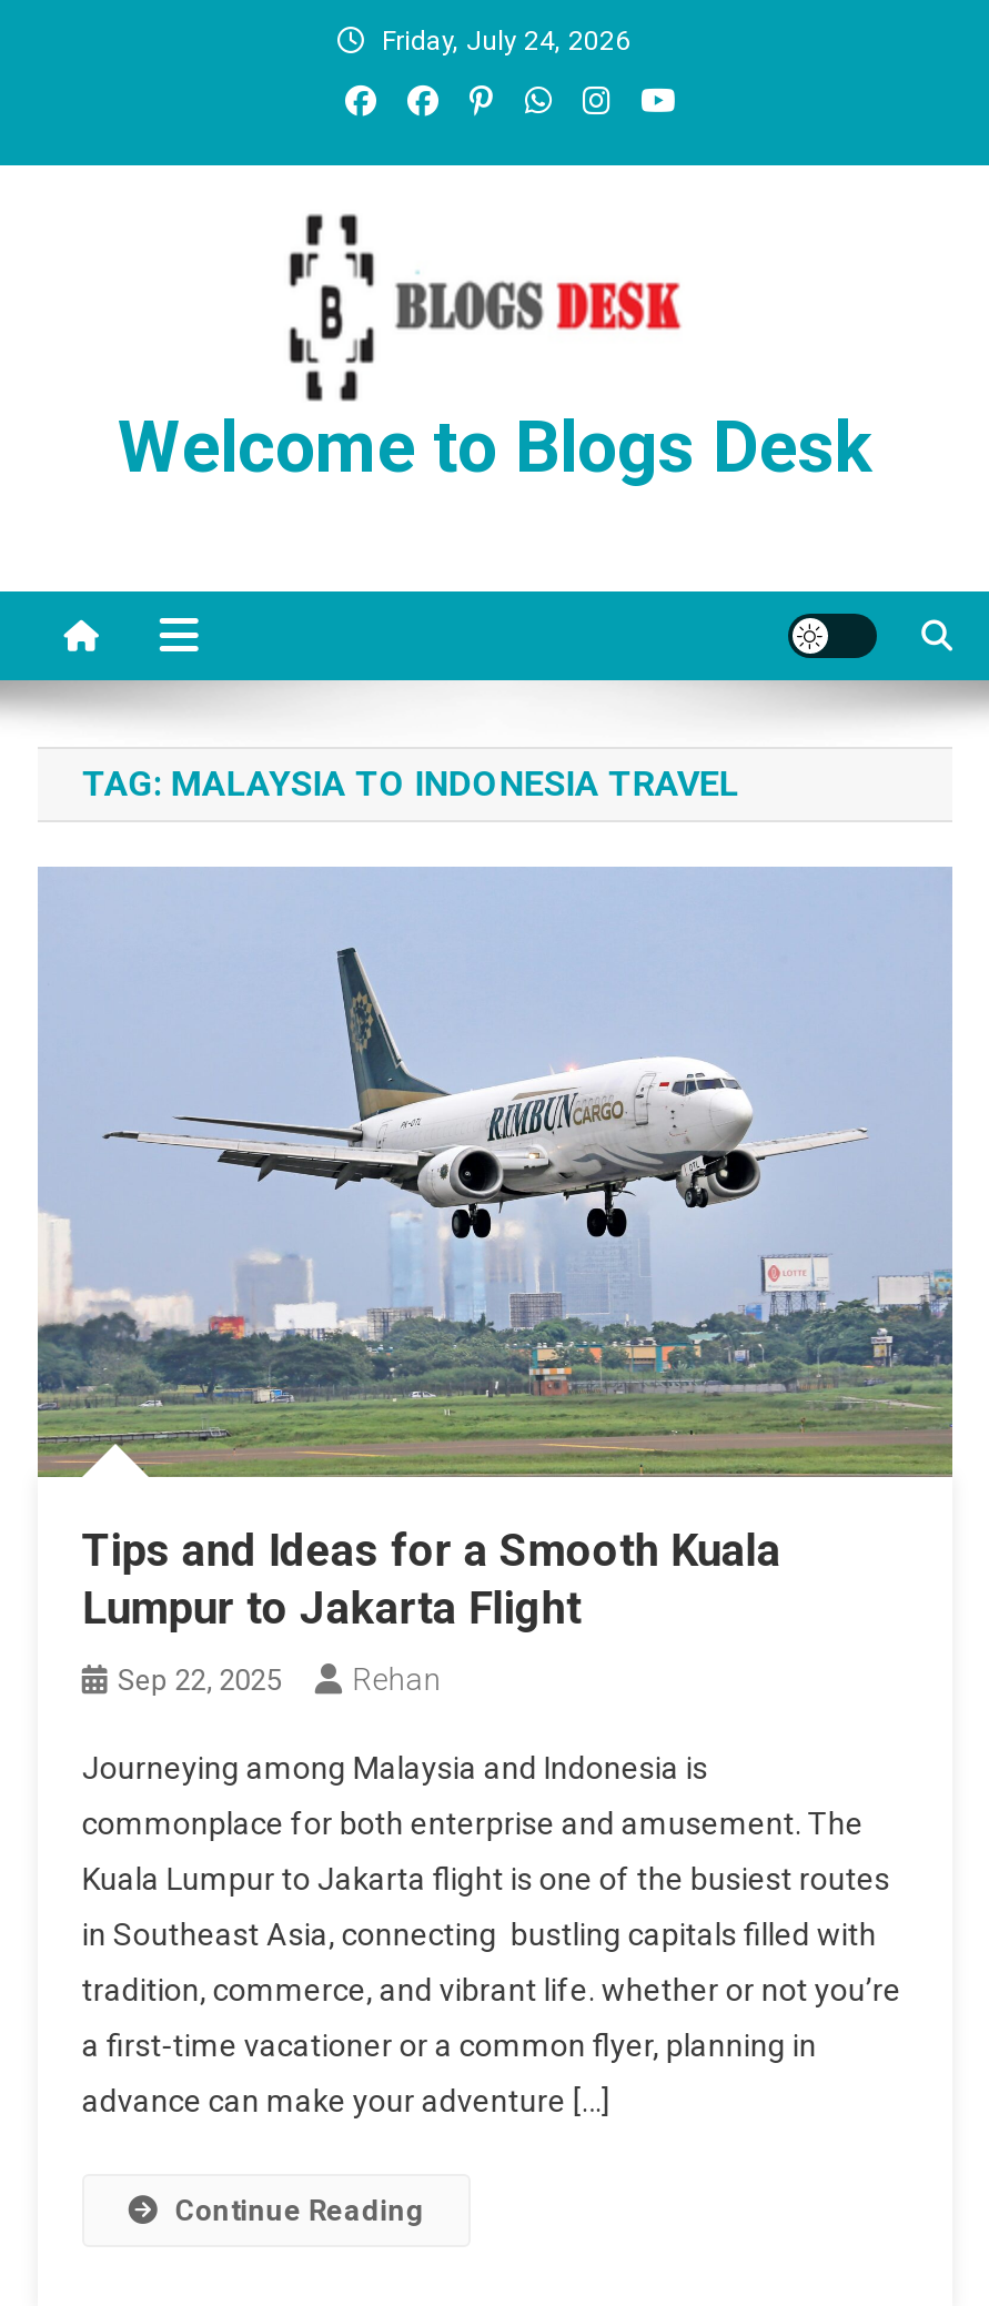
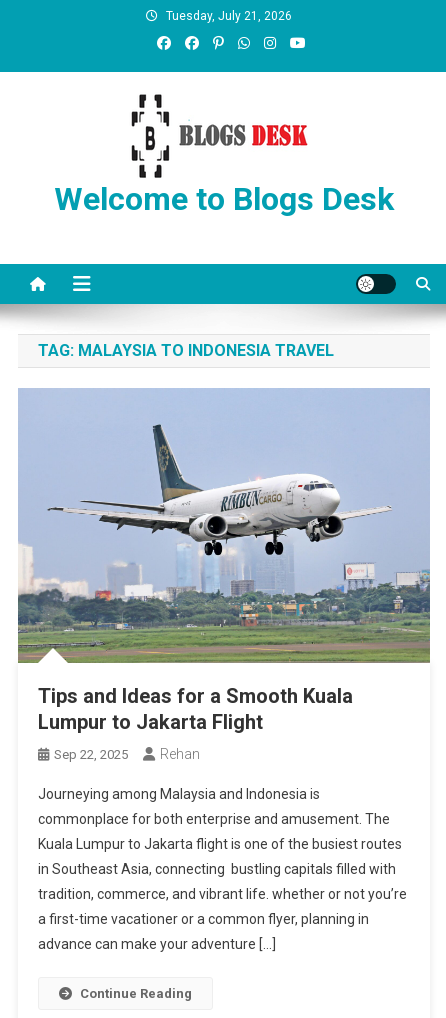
- Friday, July 24, 2026
+ Tuesday, July 21, 2026
